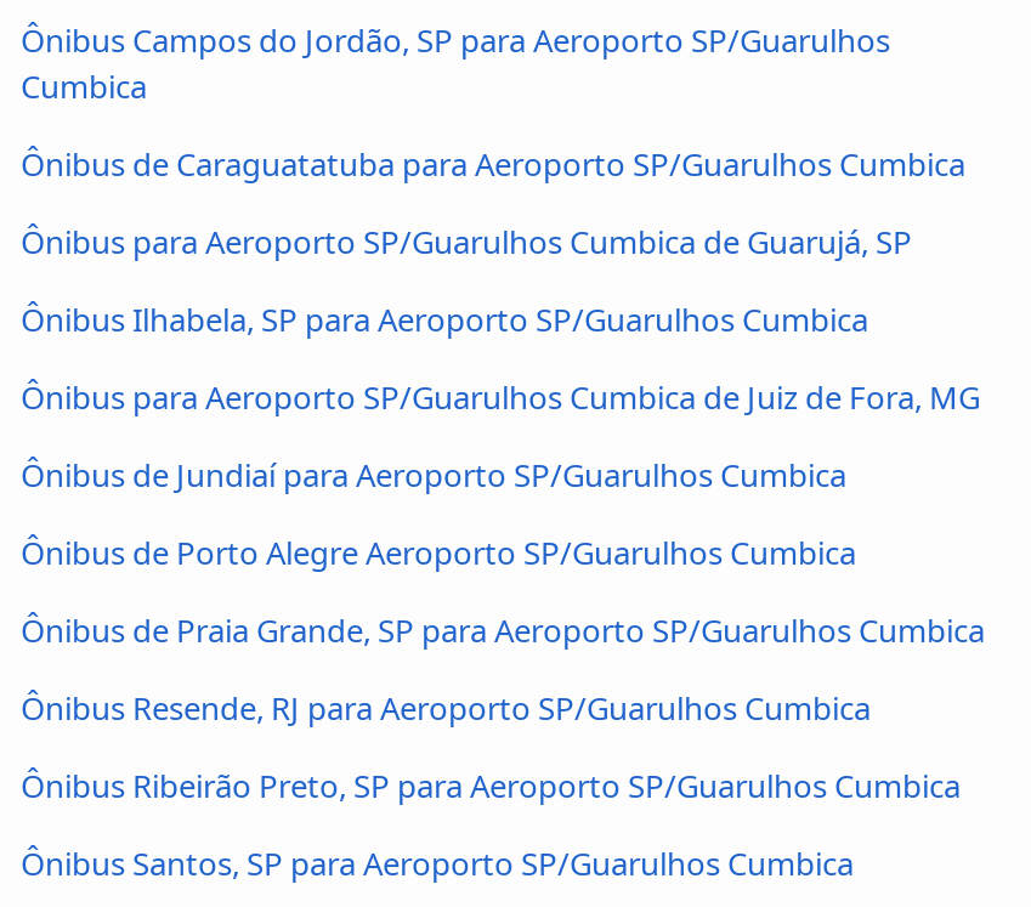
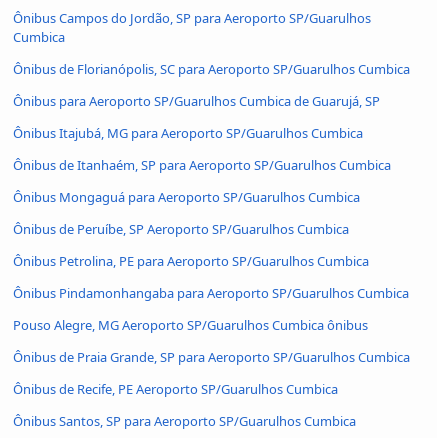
- Ônibus de Caraguatatuba para Aeroporto SP/Guarulhos Cumbica
+ Ônibus de Florianópolis, SC para Aeroporto SP/Guarulhos Cumbica

- Ônibus Ilhabela, SP para Aeroporto SP/Guarulhos Cumbica
- Ônibus para Aeroporto SP/Guarulhos Cumbica de Juiz de Fora, MG
- Ônibus de Jundiaí para Aeroporto SP/Guarulhos Cumbica
- Ônibus de Porto Alegre Aeroporto SP/Guarulhos Cumbica
+ Ônibus Itajubá, MG para Aeroporto SP/Guarulhos Cumbica
+ Ônibus de Itanhaém, SP para Aeroporto SP/Guarulhos Cumbica
+ Ônibus Mongaguá para Aeroporto SP/Guarulhos Cumbica
+ Ônibus de Peruíbe, SP Aeroporto SP/Guarulhos Cumbica
+ Ônibus Petrolina, PE para Aeroporto SP/Guarulhos Cumbica
+ Ônibus Pindamonhangaba para Aeroporto SP/Guarulhos Cumbica
+ Pouso Alegre, MG Aeroporto SP/Guarulhos Cumbica ônibus

moved down: Ônibus de Praia Grande, SP para Aeroporto SP/Guarulhos Cumbica

- Ônibus Resende, RJ para Aeroporto SP/Guarulhos Cumbica
- Ônibus Ribeirão Preto, SP para Aeroporto SP/Guarulhos Cumbica
+ Ônibus de Recife, PE Aeroporto SP/Guarulhos Cumbica
